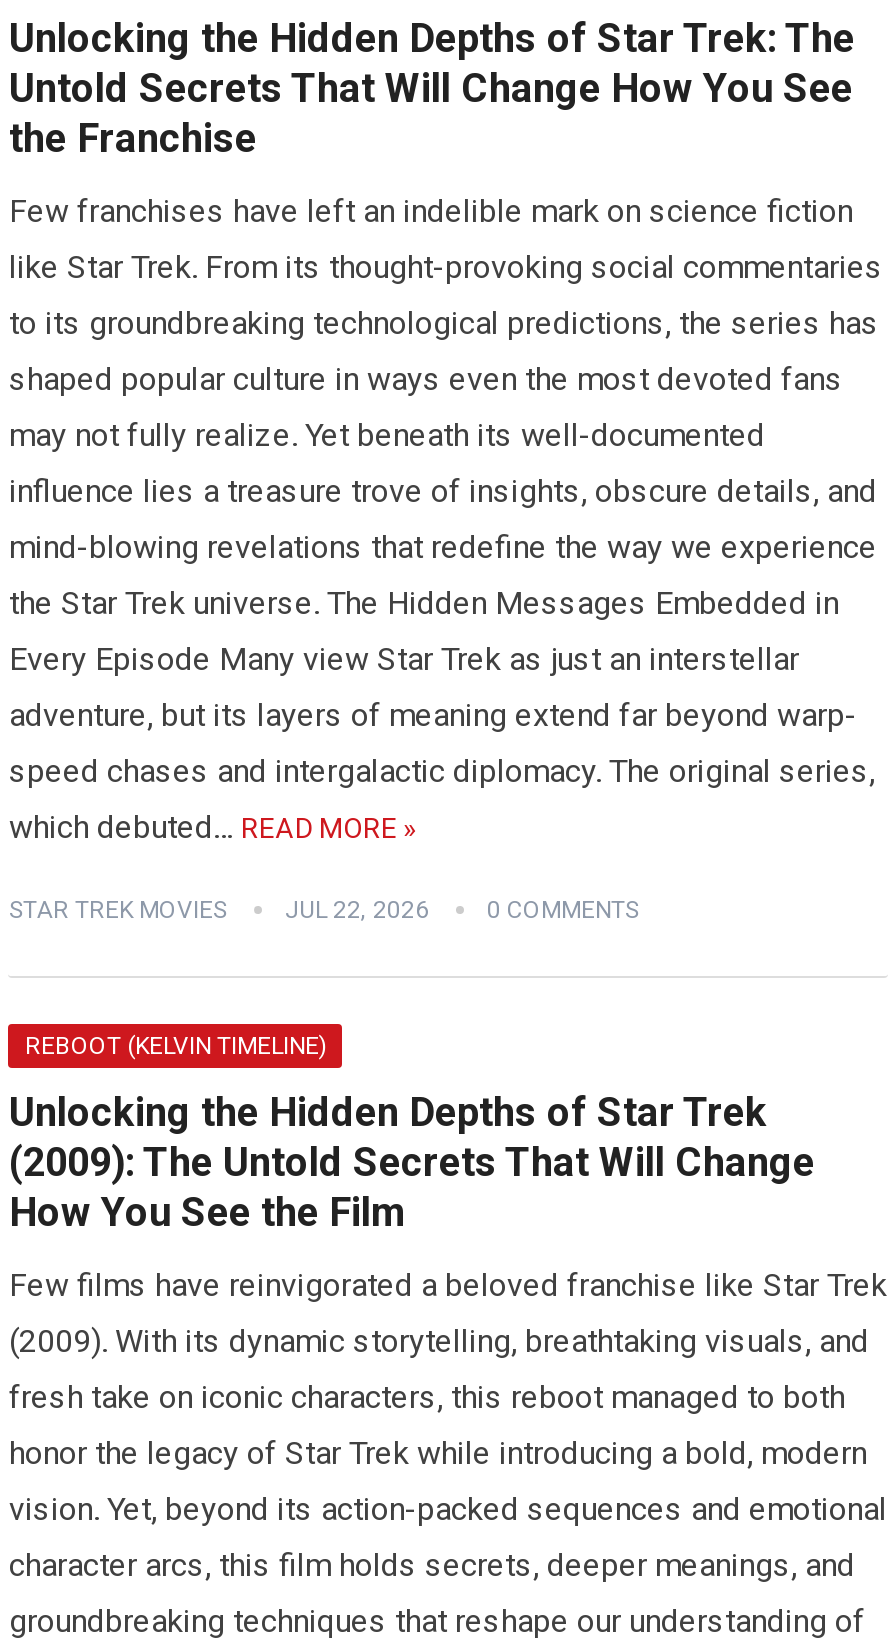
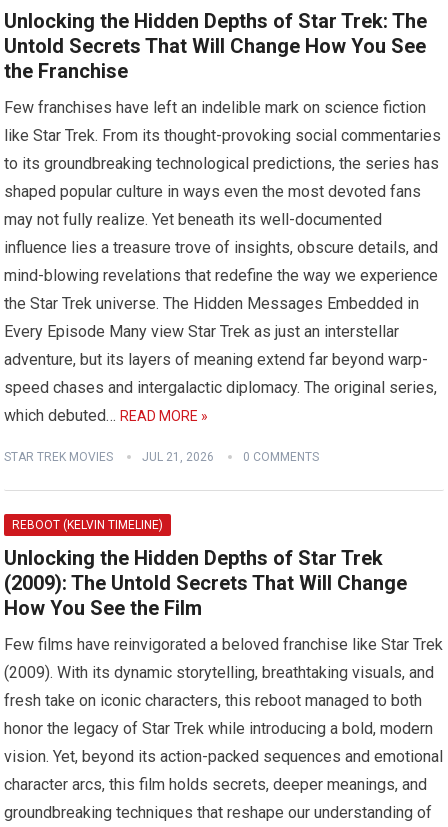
- JUL 22, 2026
+ JUL 21, 2026
